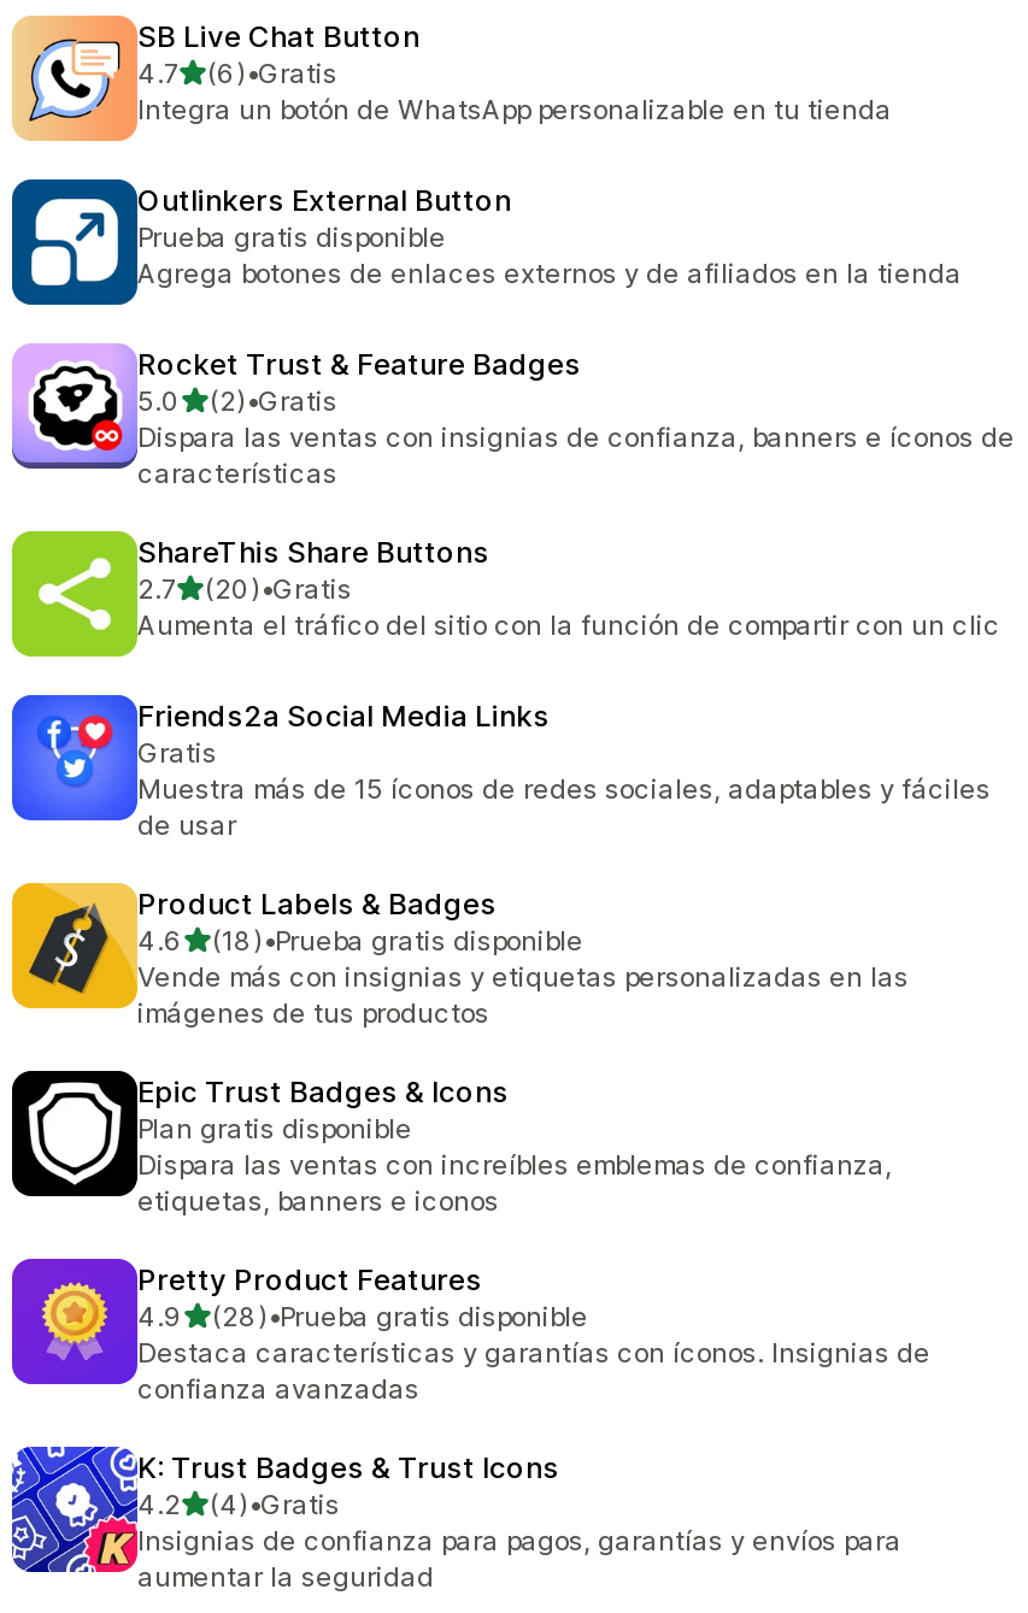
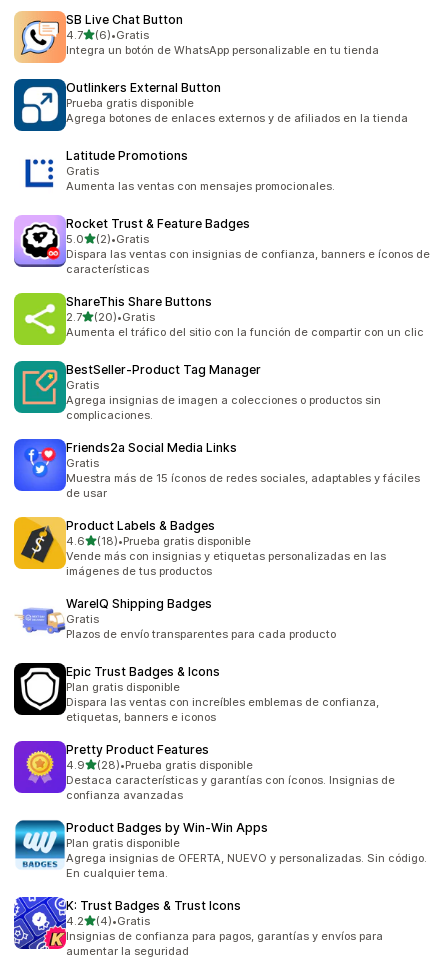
+ [image]
+ Latitude Promotions
+ Gratis
+ Aumenta las ventas con mensajes promocionales.

+ [image]
+ BestSeller‑Product Tag Manager
+ Gratis
+ Agrega insignias de imagen a colecciones o productos sin
+ complicaciones.

+ [image]
+ WareIQ Shipping Badges
+ Gratis
+ Plazos de envío transparentes para cada producto

+ [image]
+ Product Badges by Win‑Win Apps
+ Plan gratis disponible
+ Agrega insignias de OFERTA, NUEVO y personalizadas. Sin código.
+ En cualquier tema.
